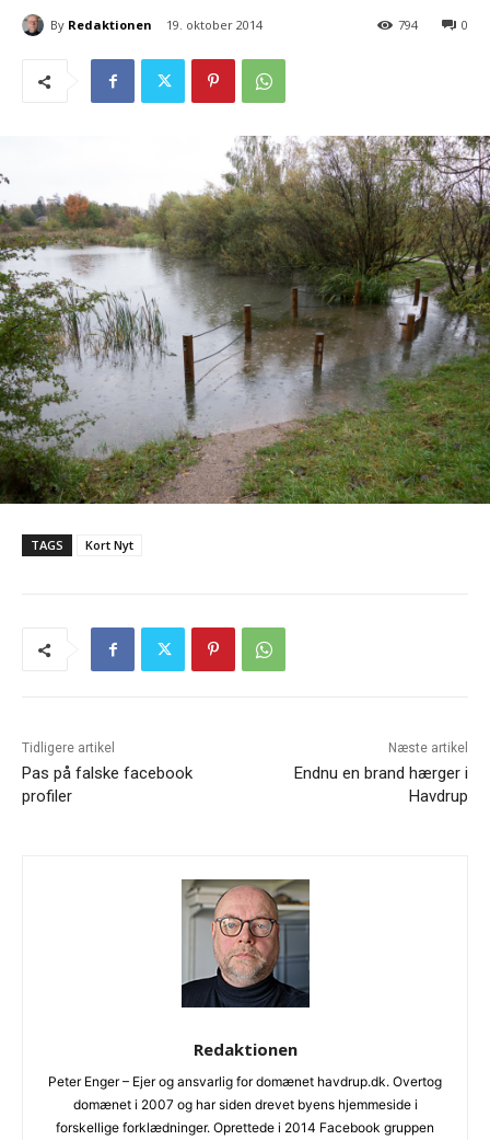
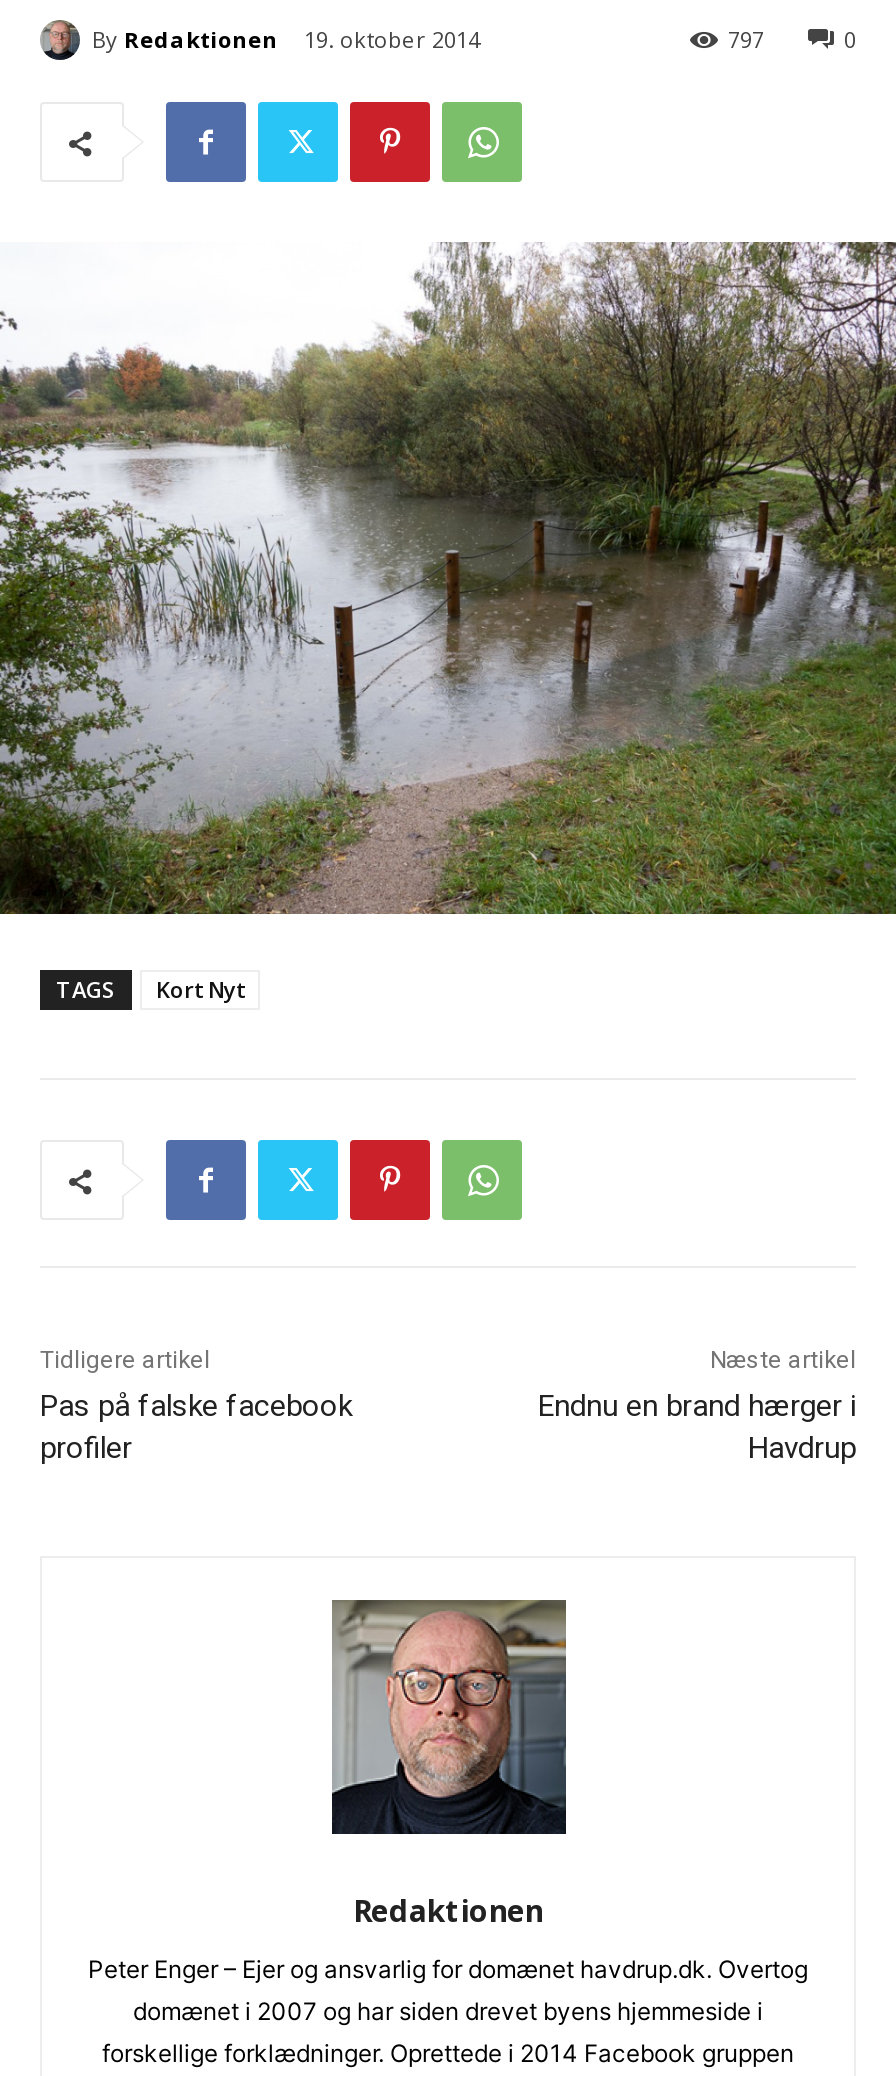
- 794
+ 797
